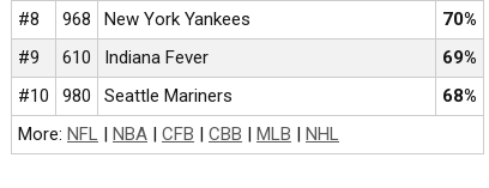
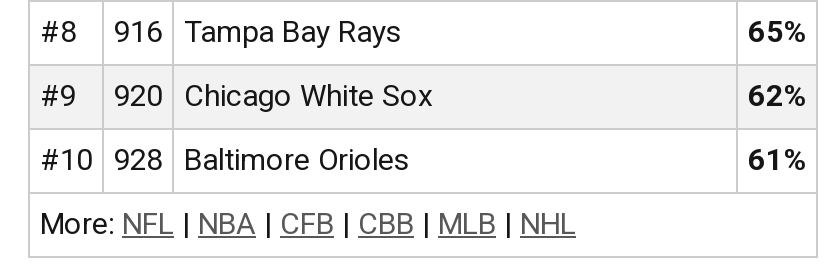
- 968
- New York Yankees
- 70%
+ 916
+ Tampa Bay Rays
+ 65%

- 610
- Indiana Fever
- 69%
+ 920
+ Chicago White Sox
+ 62%

- 980
- Seattle Mariners
- 68%
+ 928
+ Baltimore Orioles
+ 61%
